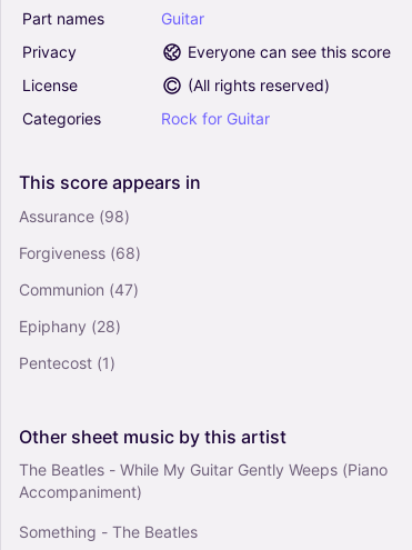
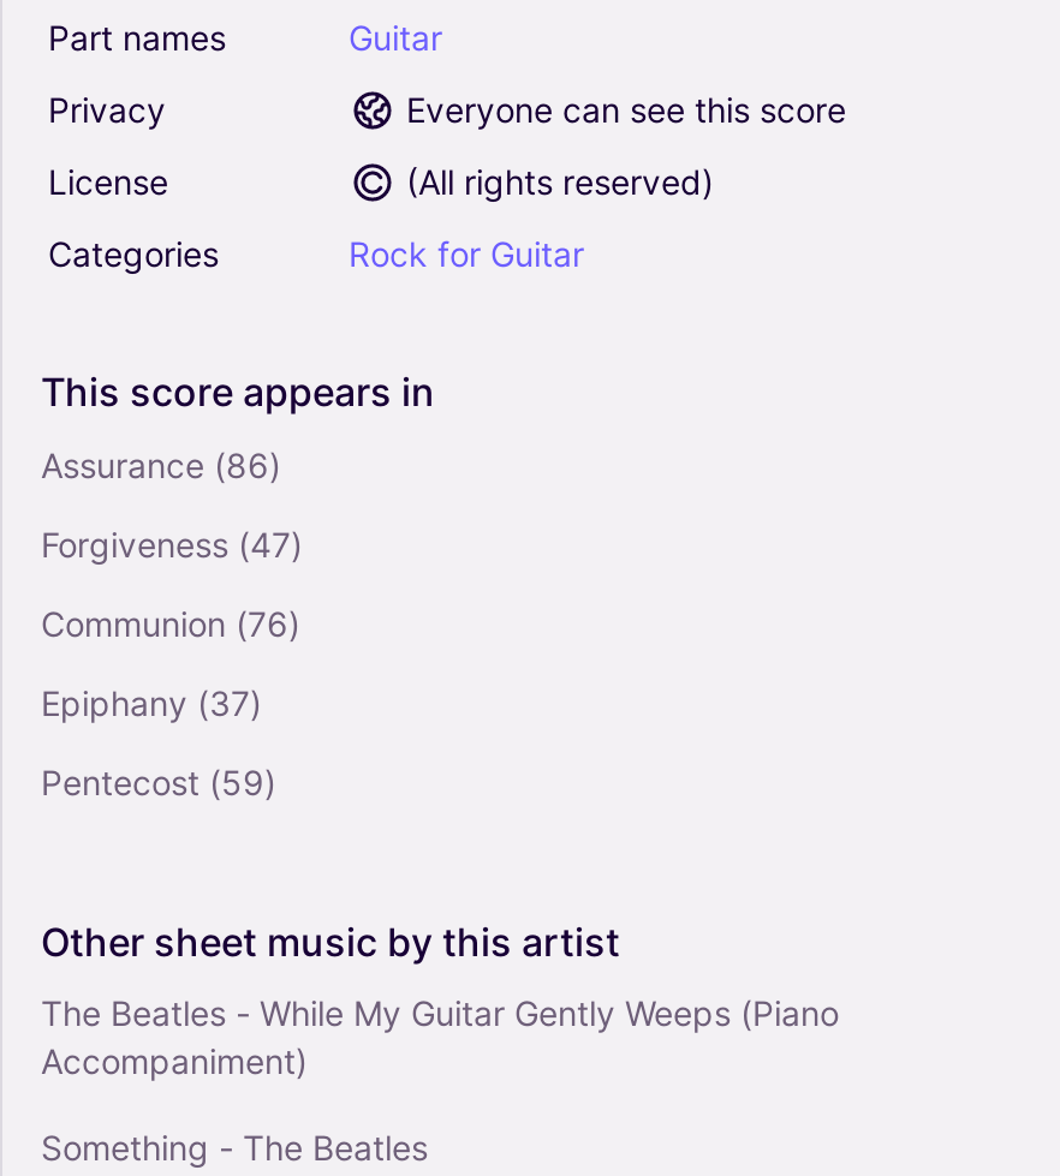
- Assurance (98)
+ Assurance (86)

- Forgiveness (68)
+ Forgiveness (47)

- Communion (47)
+ Communion (76)

- Epiphany (28)
+ Epiphany (37)

- Pentecost (1)
+ Pentecost (59)
